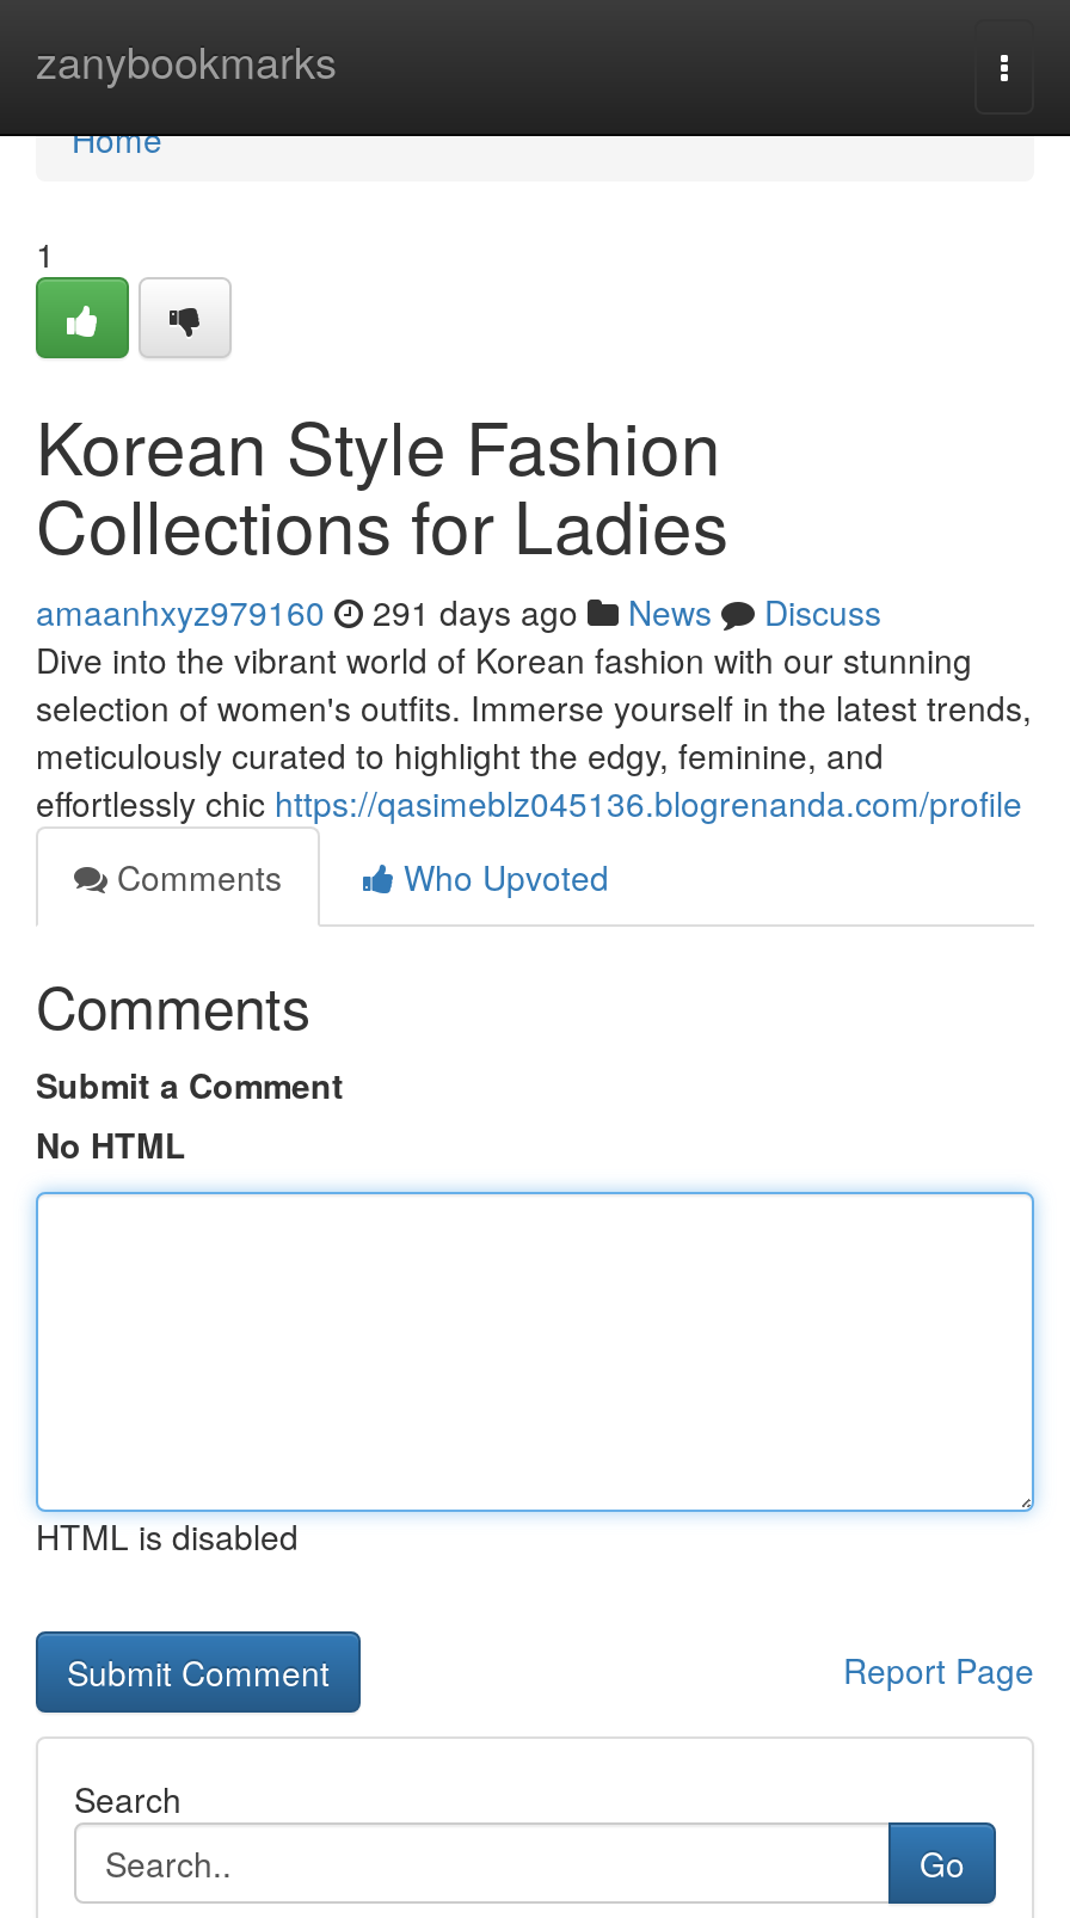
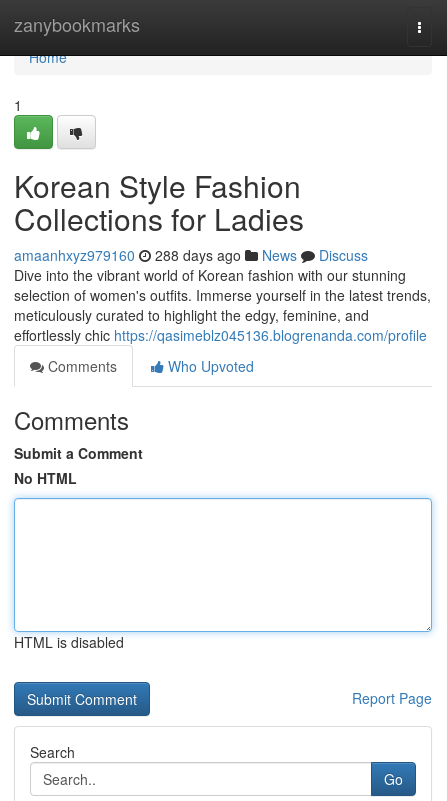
- amaanhxyz979160 291 days ago News Discuss
+ amaanhxyz979160 288 days ago News Discuss
